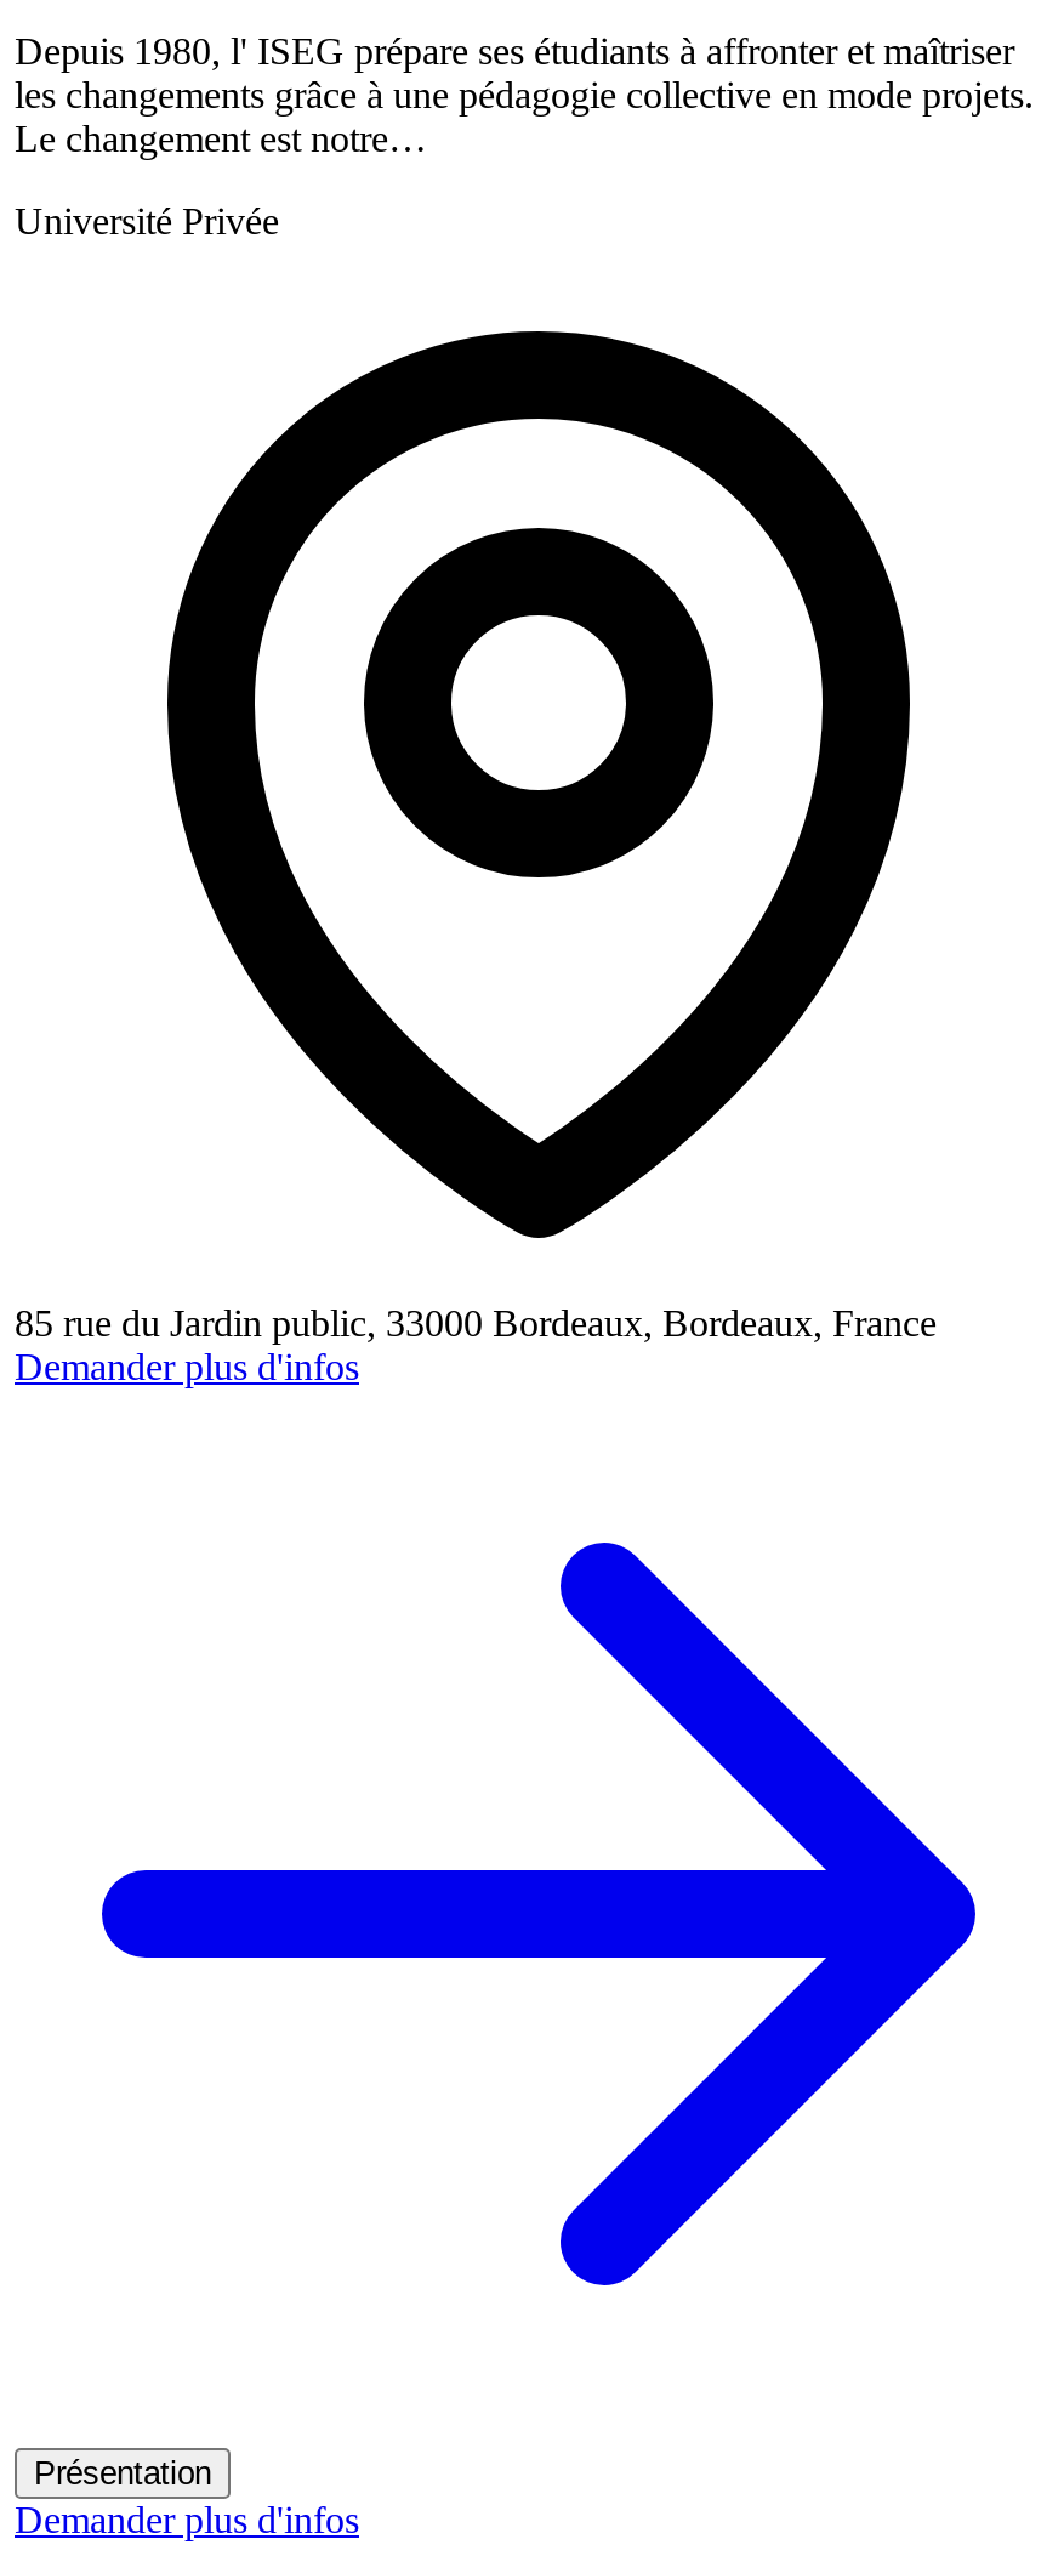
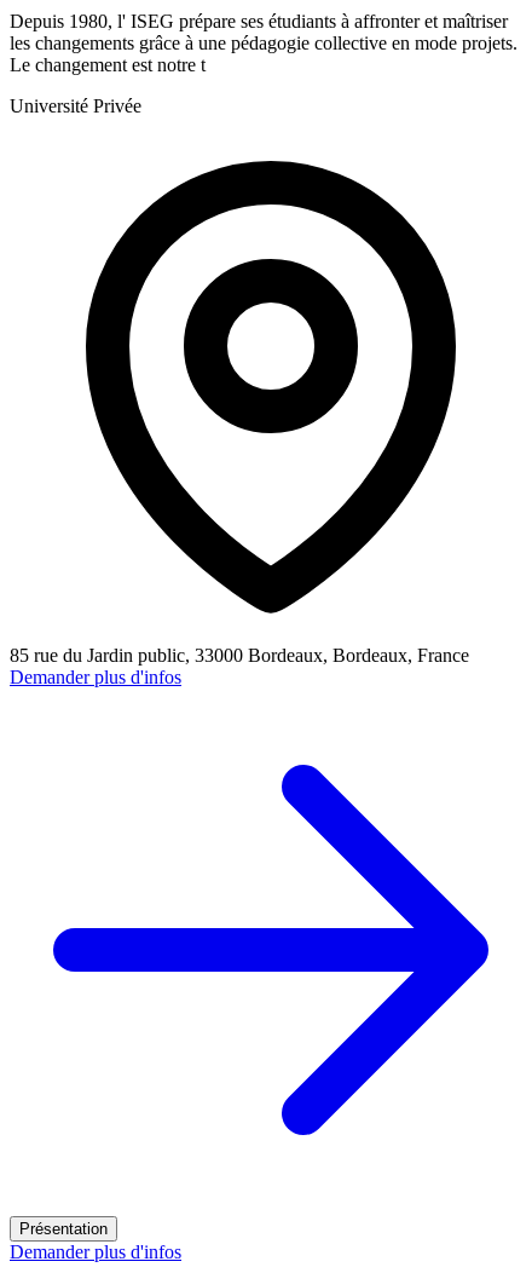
- Le changement est notre…
+ Le changement est notre t
